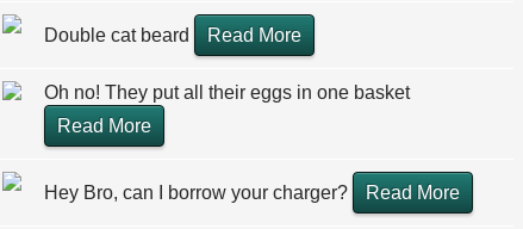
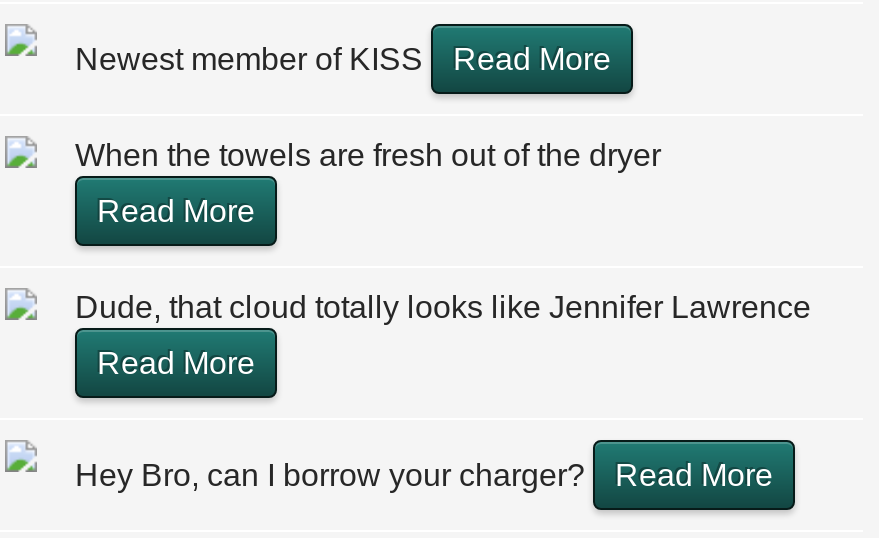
- Double cat beard
+ Newest member of KISS

- Oh no! They put all their eggs in one basket
+ When the towels are fresh out of the dryer
+ Read More
+ Dude, that cloud totally looks like Jennifer Lawrence
